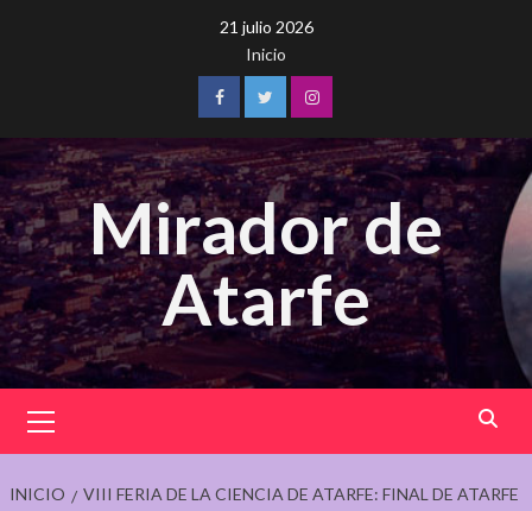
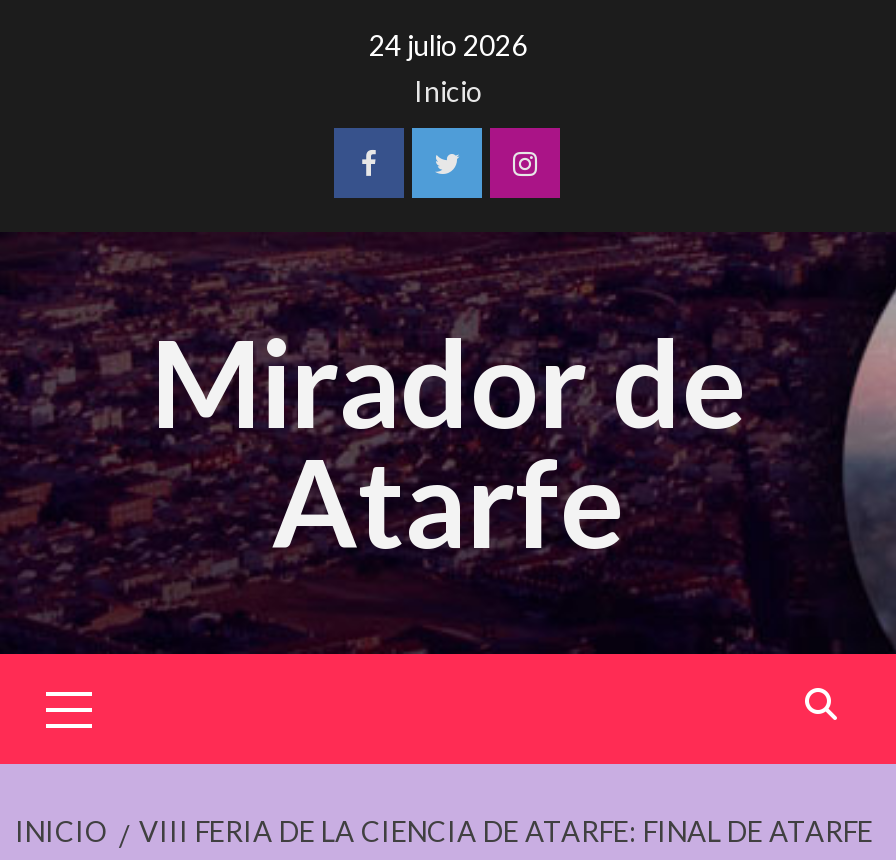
- 21 julio 2026
+ 24 julio 2026
